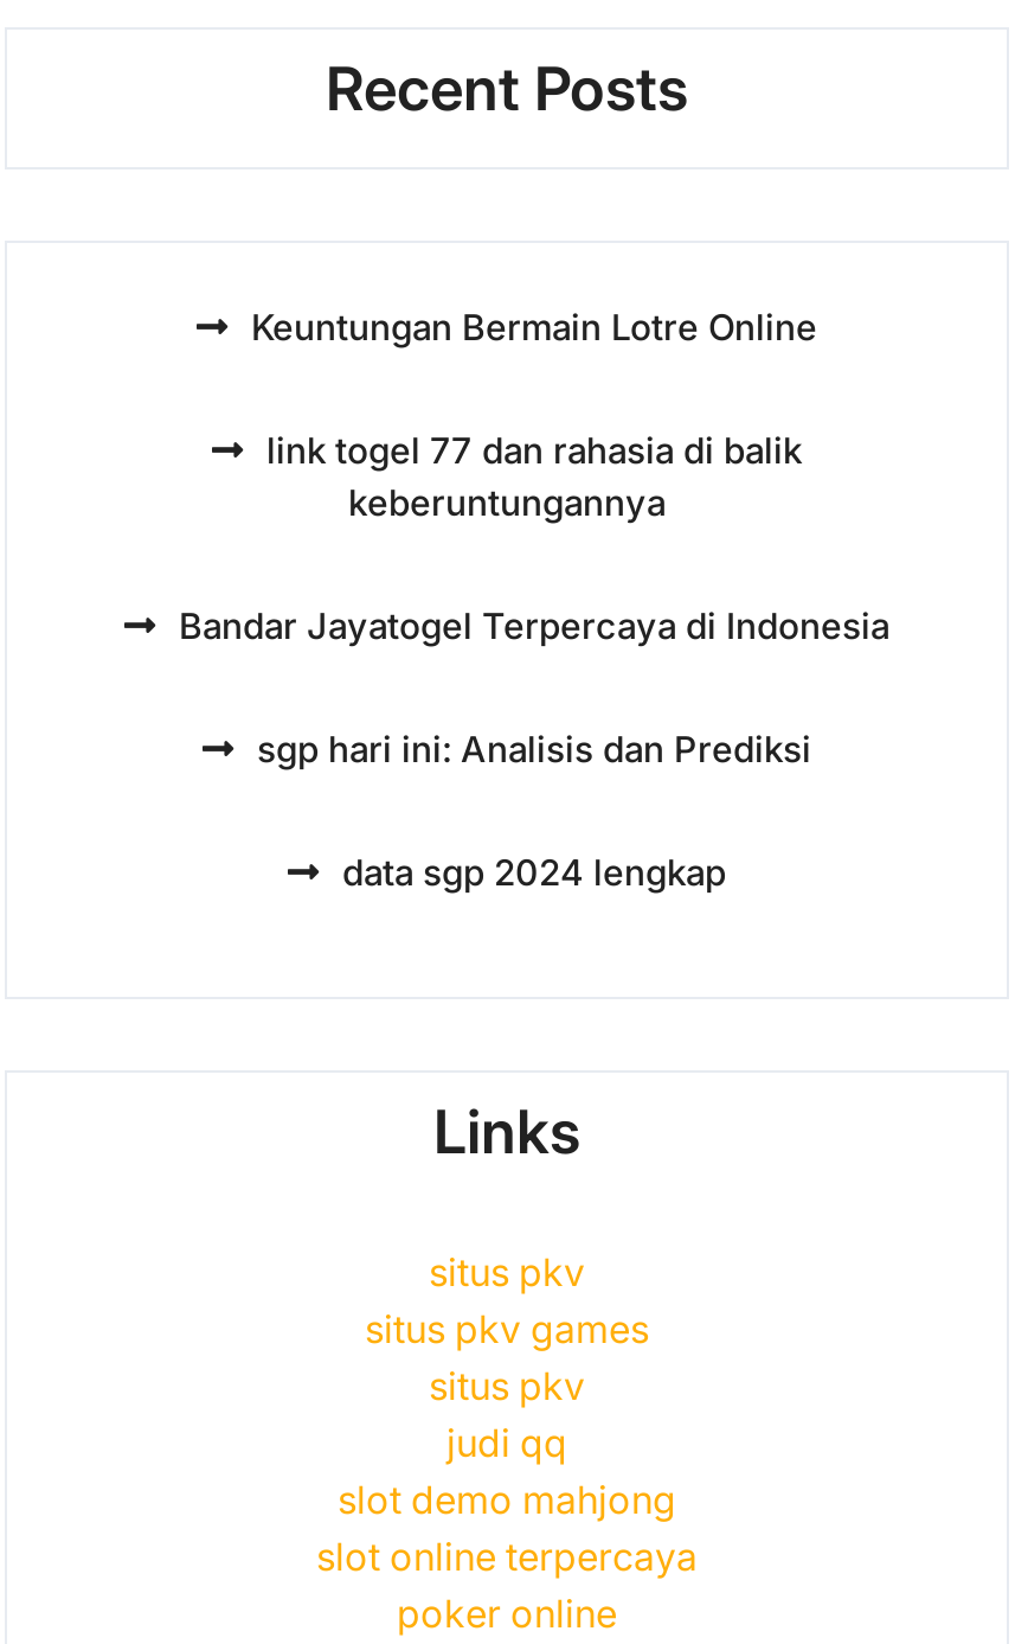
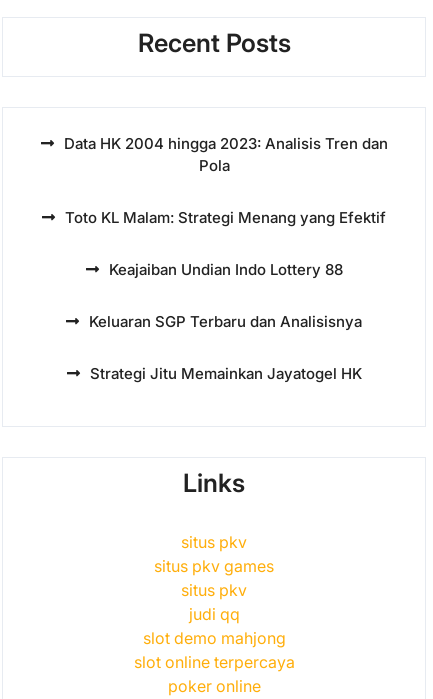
- Keuntungan Bermain Lotre Online
+ Data HK 2004 hingga 2023: Analisis Tren dan
+ Pola

- link togel 77 dan rahasia di balik
- keberuntungannya
+ Toto KL Malam: Strategi Menang yang Efektif

- Bandar Jayatogel Terpercaya di Indonesia
+ Keajaiban Undian Indo Lottery 88

- sgp hari ini: Analisis dan Prediksi
+ Keluaran SGP Terbaru dan Analisisnya

- data sgp 2024 lengkap
+ Strategi Jitu Memainkan Jayatogel HK
